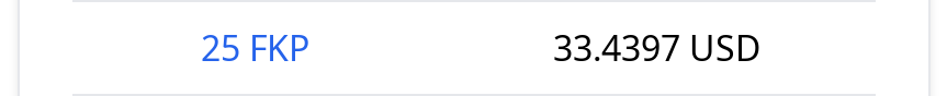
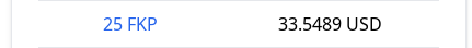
- 33.4397 USD
+ 33.5489 USD
